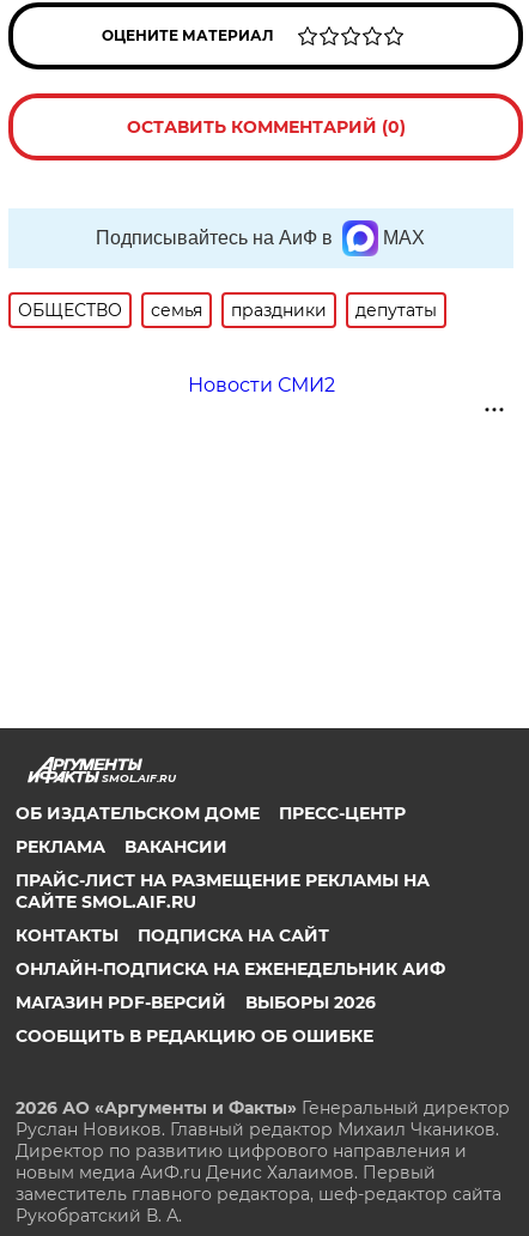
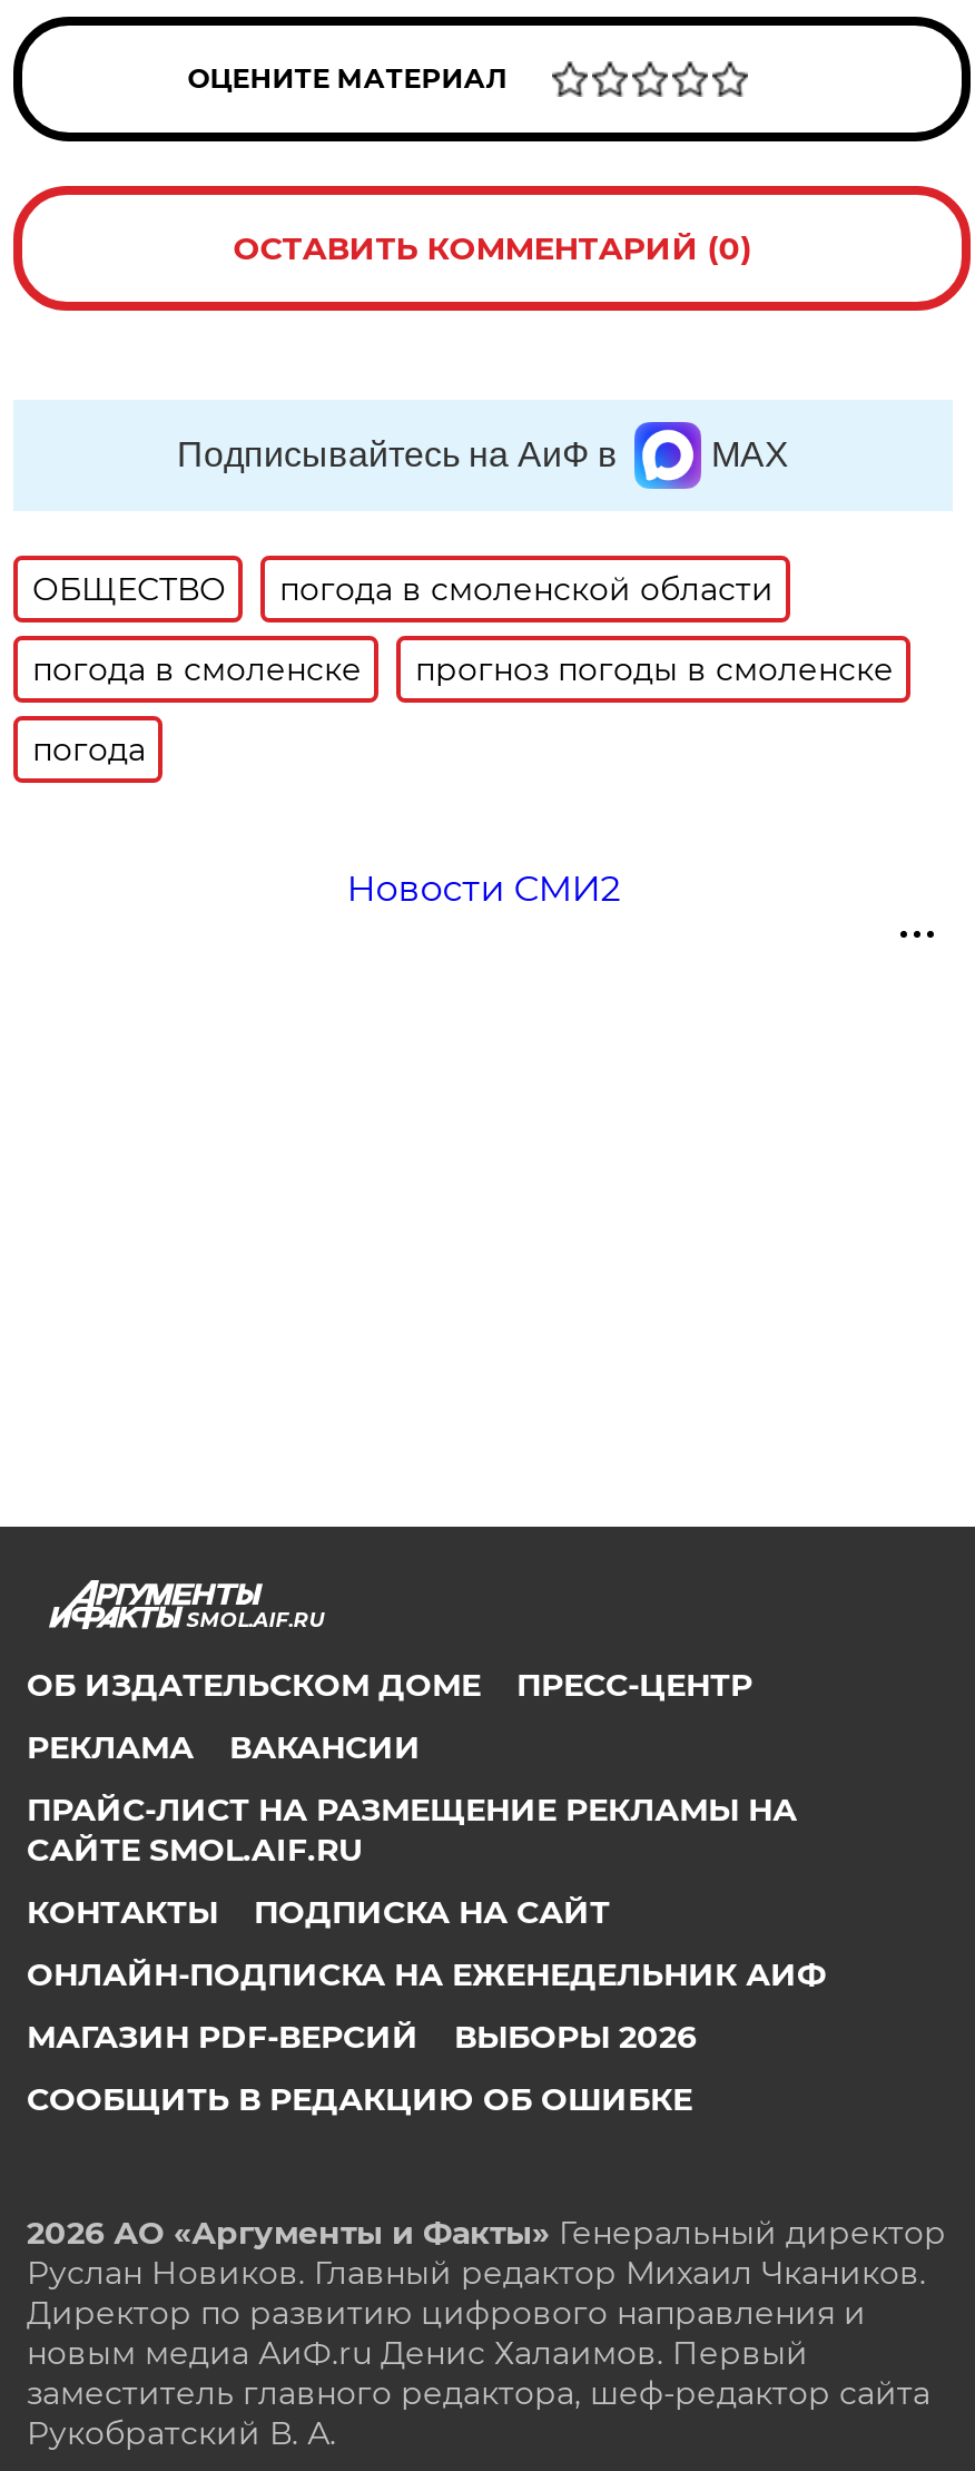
- семья
- праздники
- депутаты
+ погода в смоленской области
+ погода в смоленске
+ прогноз погоды в смоленске
+ погода
